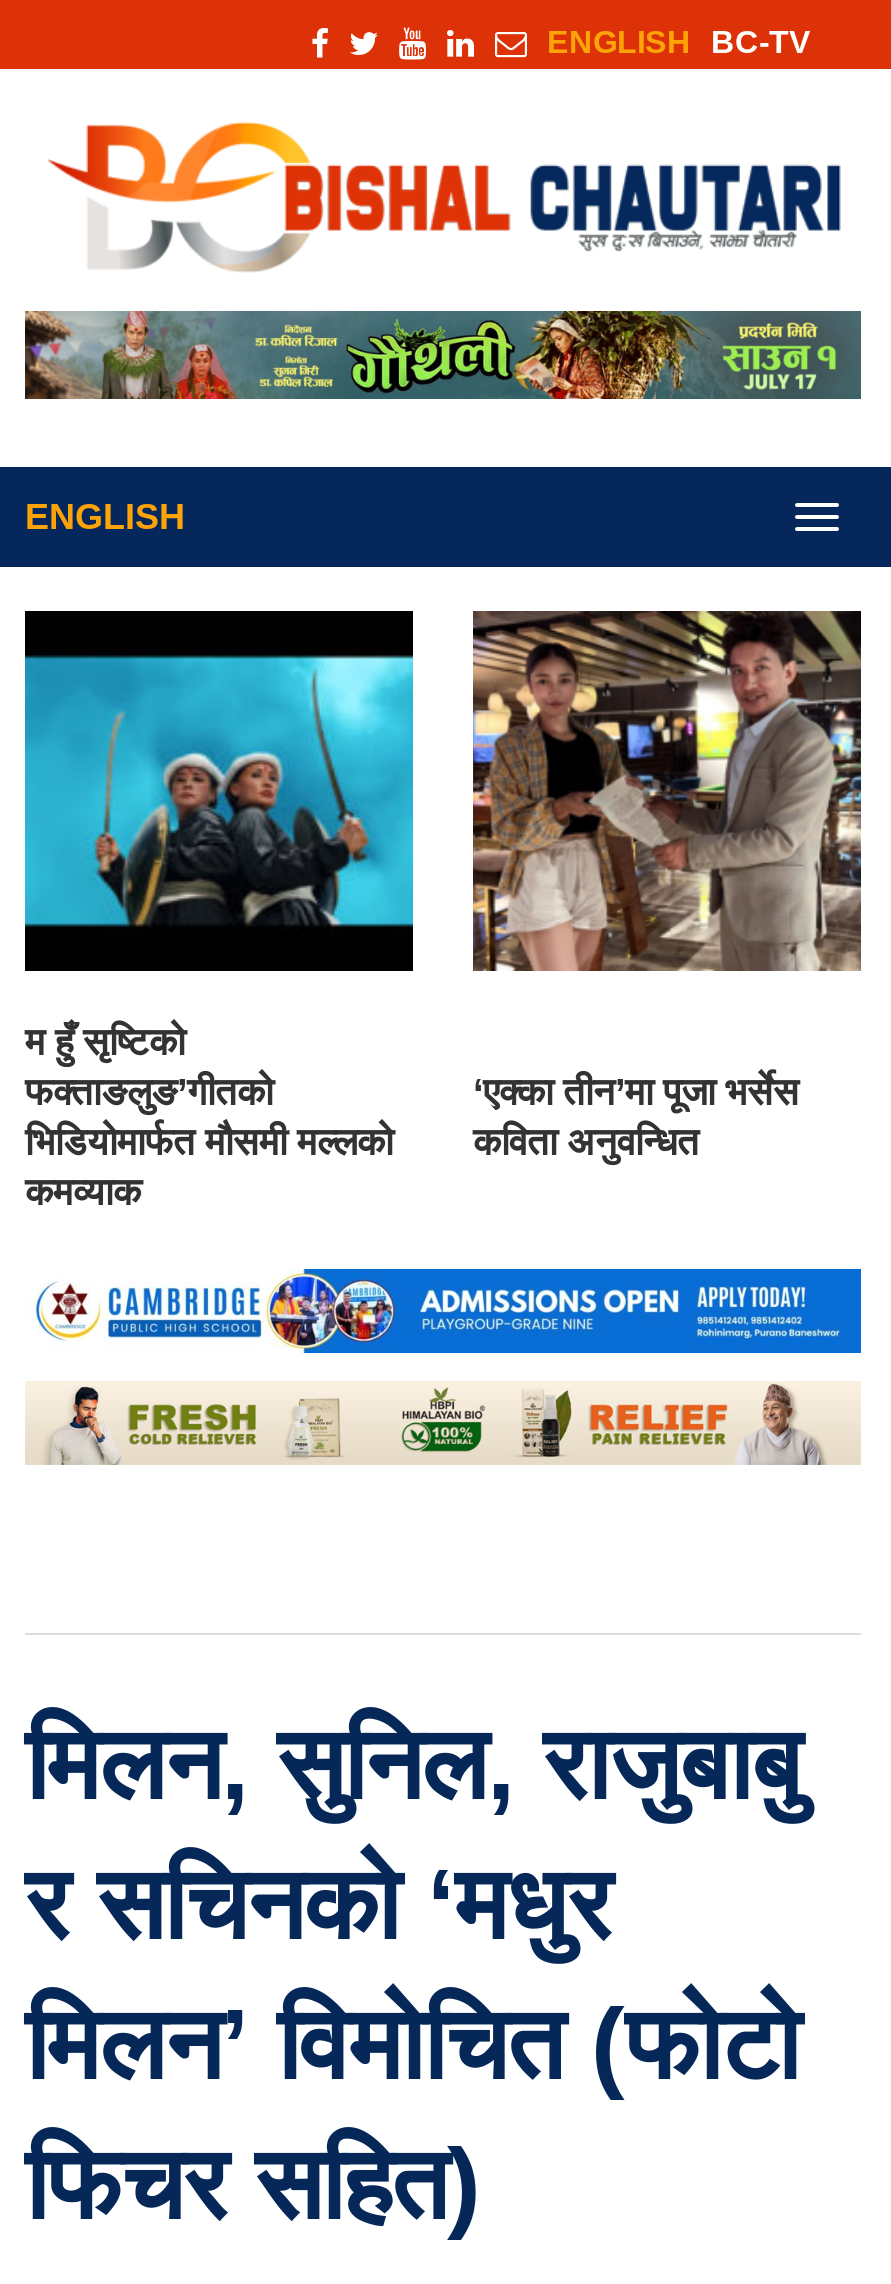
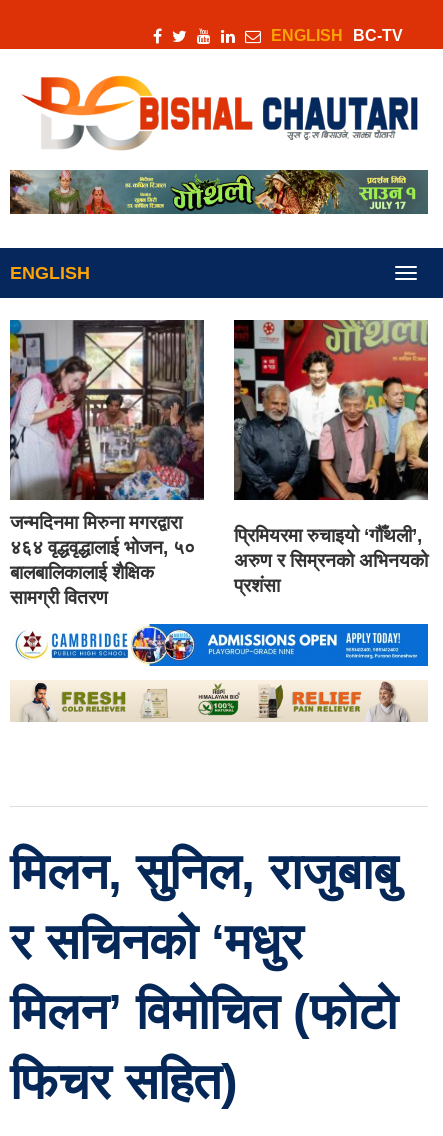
- [image]
- म हुँ सृष्टिको
- फक्ताङलुङ’गीतको
- भिडियोमार्फत मौसमी मल्लको
- कमव्याक
+ [image]
+ जन्मदिनमा मिरुना मगरद्वारा
+ ४६४ वृद्धवृद्धालाई भोजन, ५०
+ बालबालिकालाई शैक्षिक
+ सामग्री वितरण

- [image]
+ [image]

- ‘एक्का तीन’मा पूजा भर्सेस
- कविता अनुवन्धित
+ प्रिमियरमा रुचाइयो ‘गौँथली’,
+ अरुण र सिम्रनको अभिनयको
+ प्रशंसा
